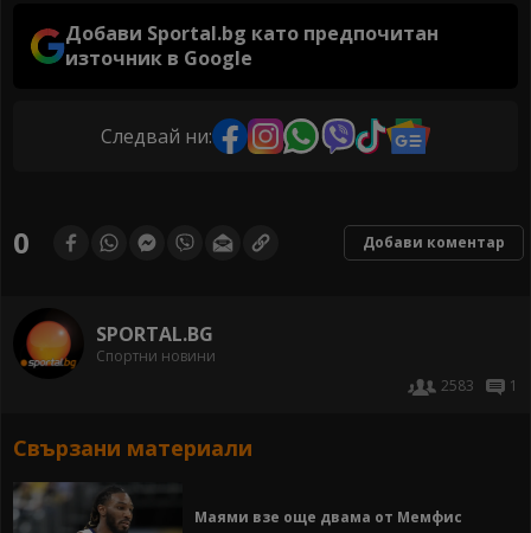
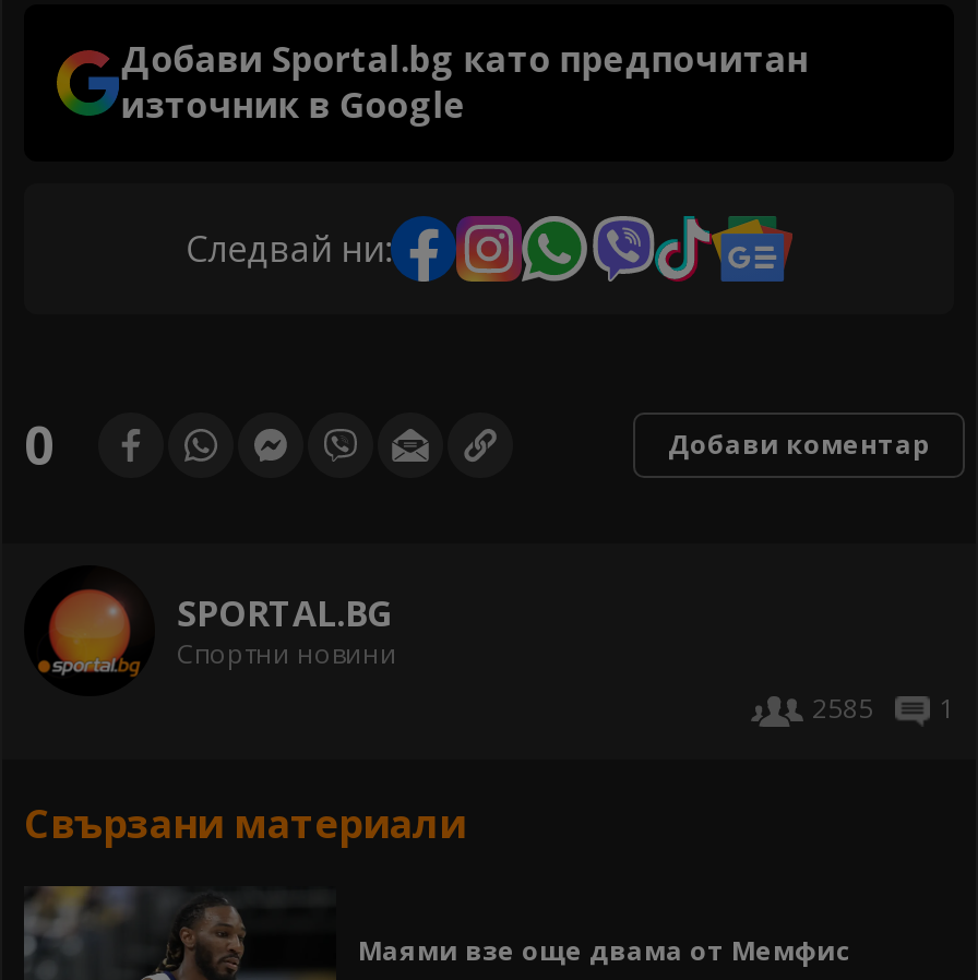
- 2583 1
+ 2585 1
